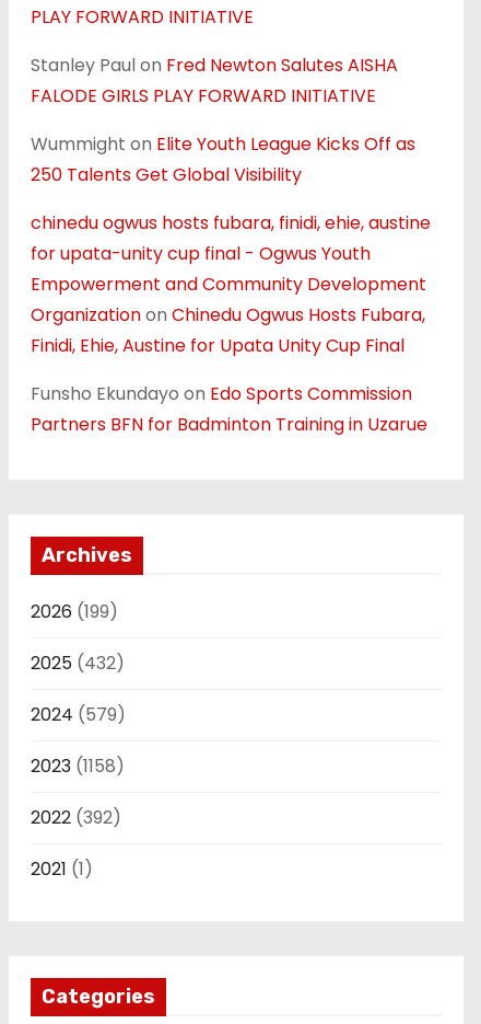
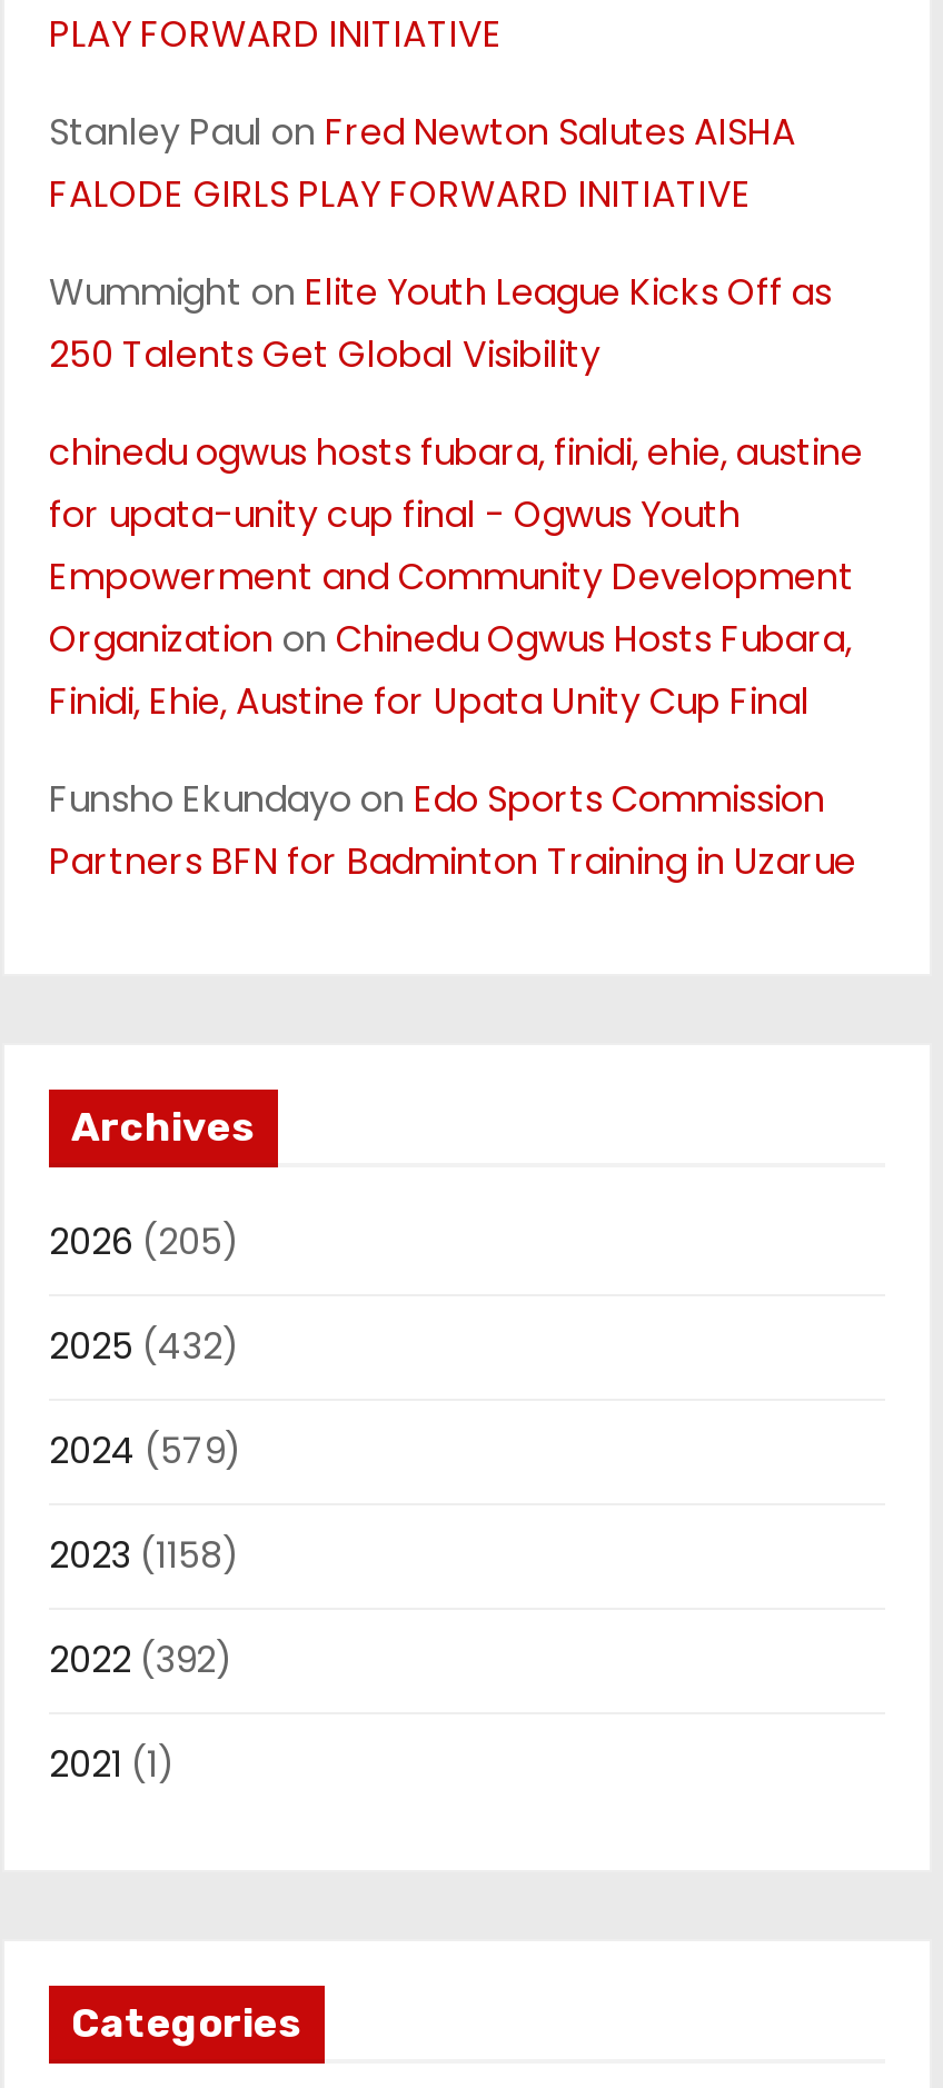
- 2026 (199)
+ 2026 (205)
